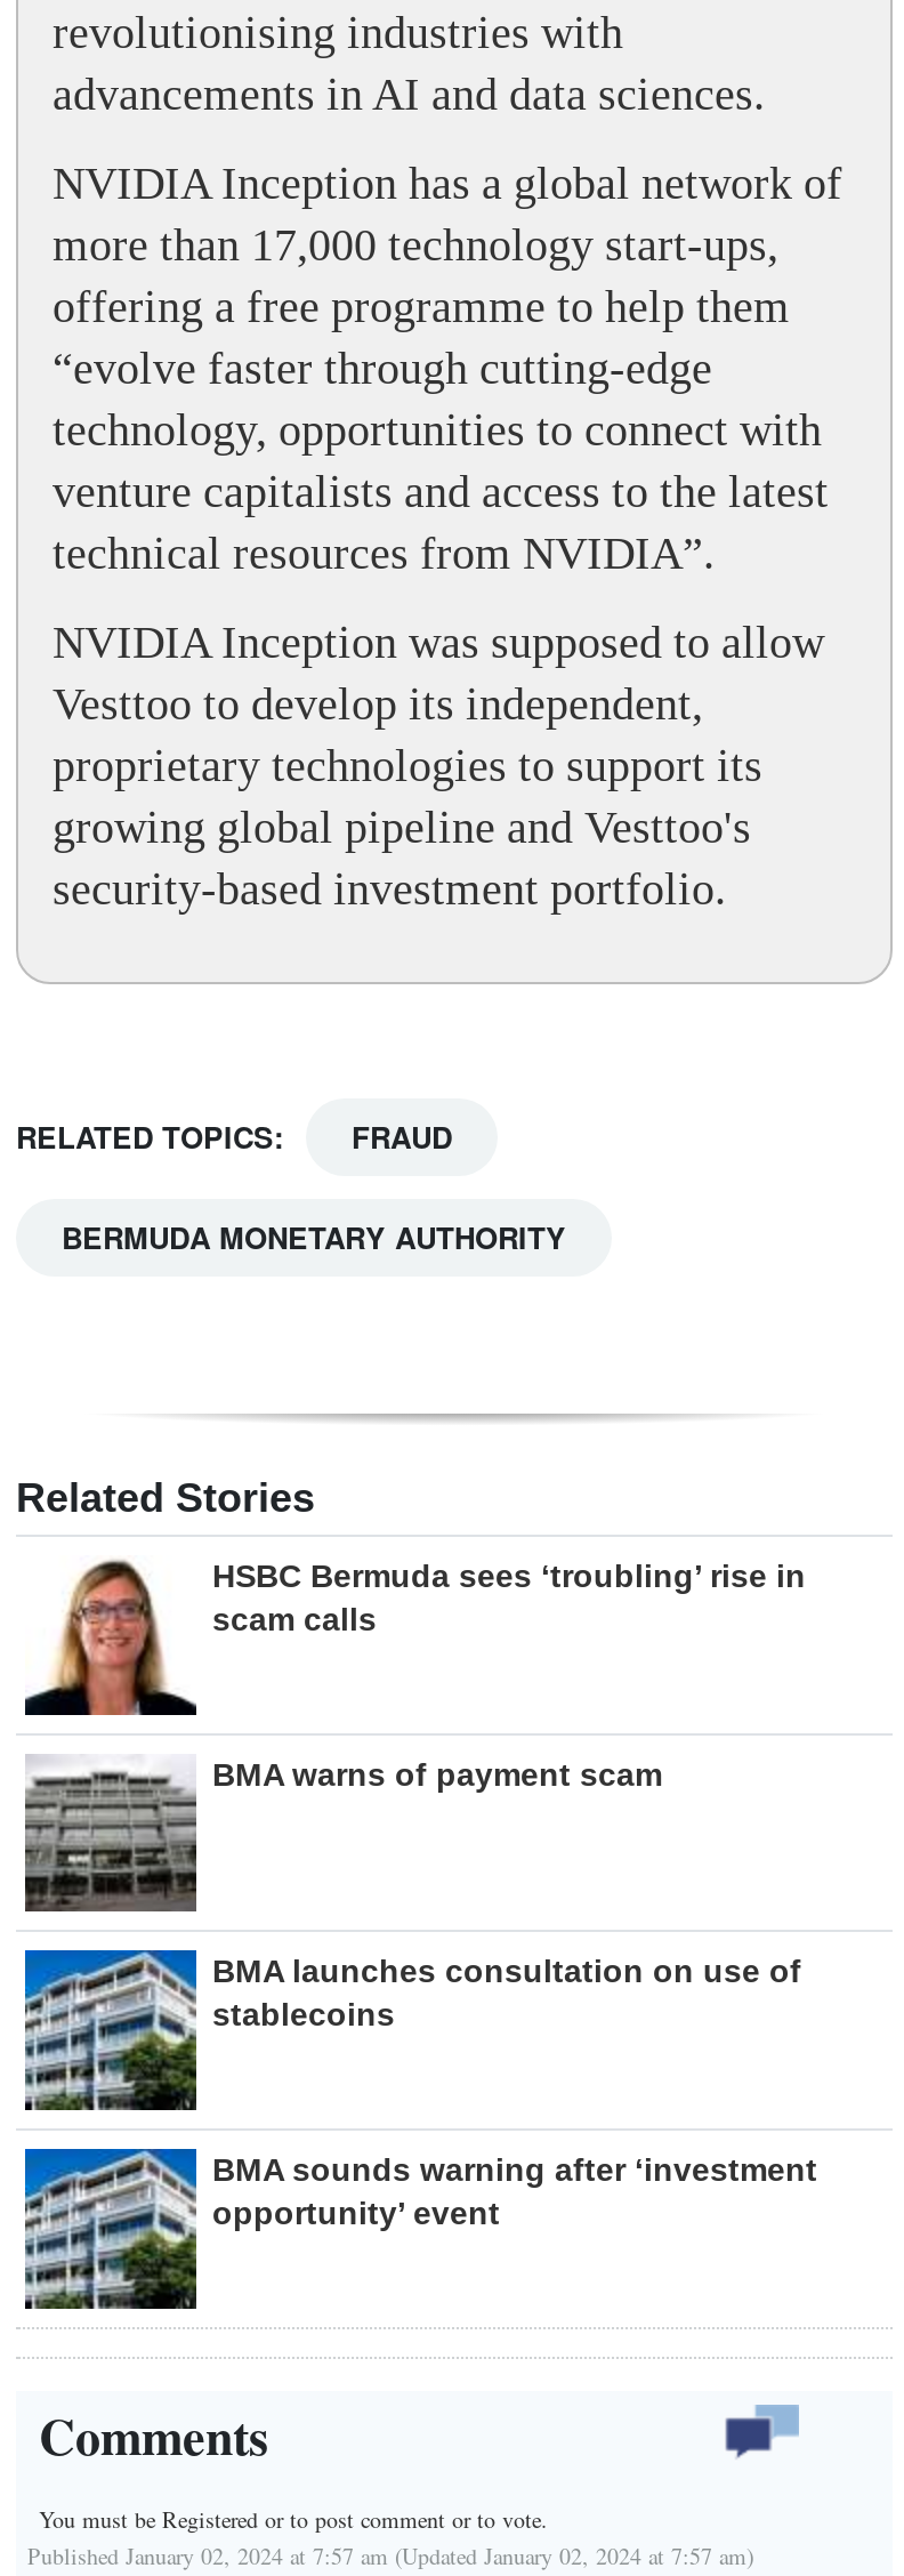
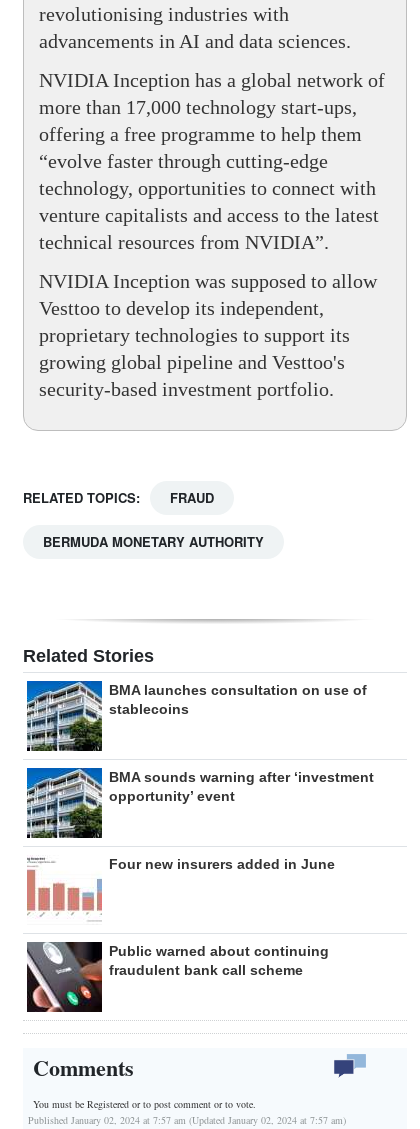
- [image]
- HSBC Bermuda sees ‘troubling’ rise in
- scam calls

- [image]
- BMA warns of payment scam

moved up: [image] | BMA launches consultation on use of | stablecoins | BMA sounds warning after ‘investment | opportunity’ event

moved up: [image]

+ [image]
+ Four new insurers added in June

+ [image]
+ Public warned about continuing
+ fraudulent bank call scheme
